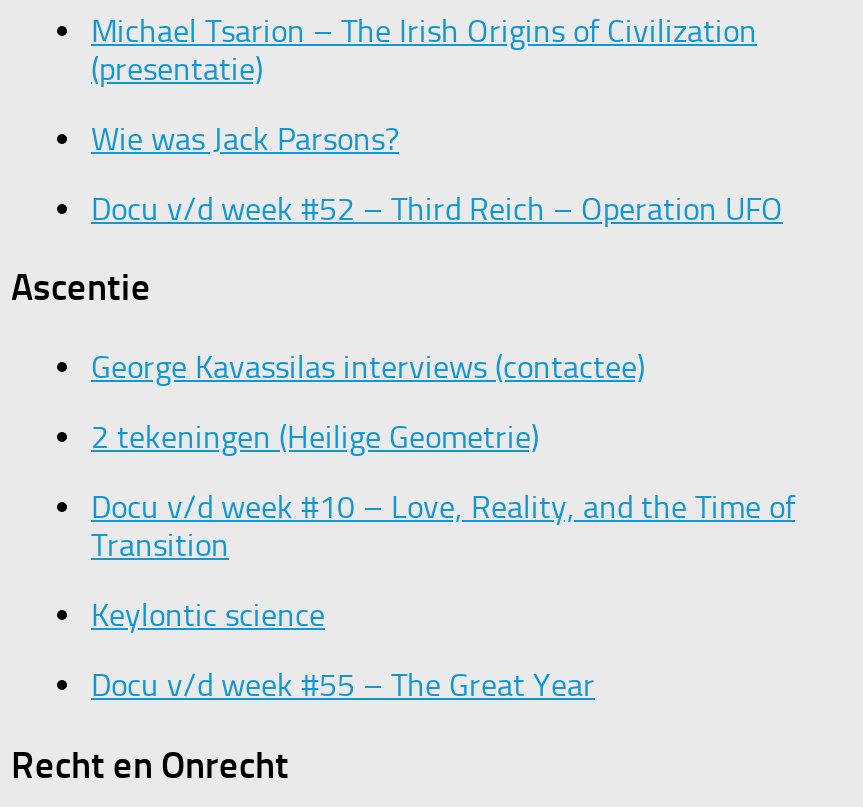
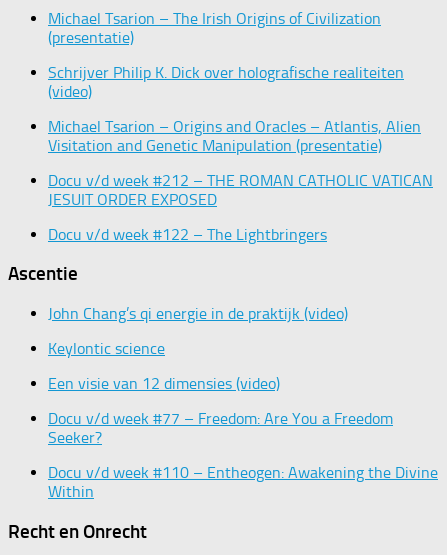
- Wie was Jack Parsons?
- Docu v/d week #52 – Third Reich – Operation UFO
+ Schrijver Philip K. Dick over holografische realiteiten
+ (video)
+ Michael Tsarion – Origins and Oracles – Atlantis, Alien
+ Visitation and Genetic Manipulation (presentatie)
+ Docu v/d week #212 – THE ROMAN CATHOLIC VATICAN
+ JESUIT ORDER EXPOSED
+ Docu v/d week #122 – The Lightbringers

- George Kavassilas interviews (contactee)
- 2 tekeningen (Heilige Geometrie)
- Docu v/d week #10 – Love, Reality, and the Time of
- Transition
+ John Chang’s qi energie in de praktijk (video)

- Docu v/d week #55 – The Great Year
+ Een visie van 12 dimensies (video)
+ Docu v/d week #77 – Freedom: Are You a Freedom
+ Seeker?
+ Docu v/d week #110 – Entheogen: Awakening the Divine
+ Within
